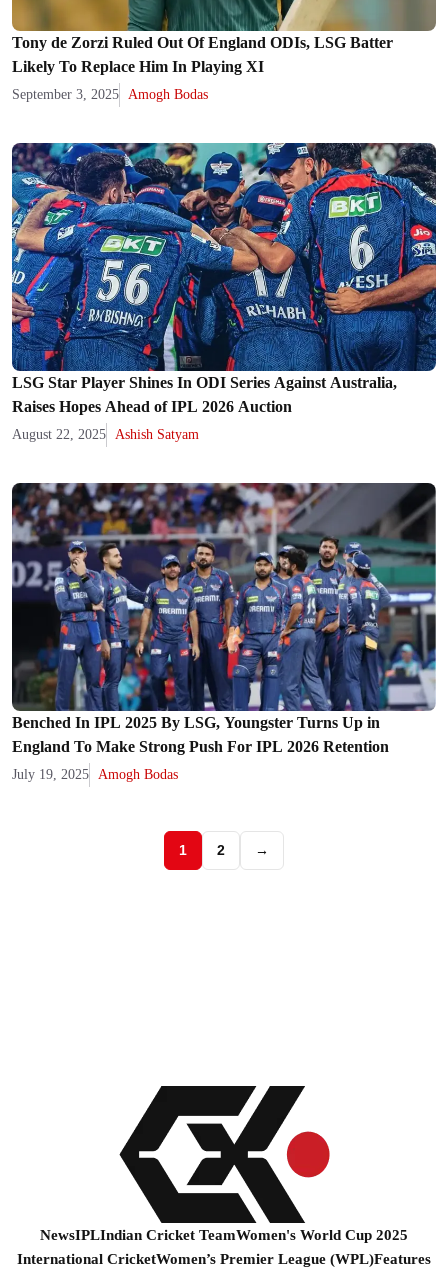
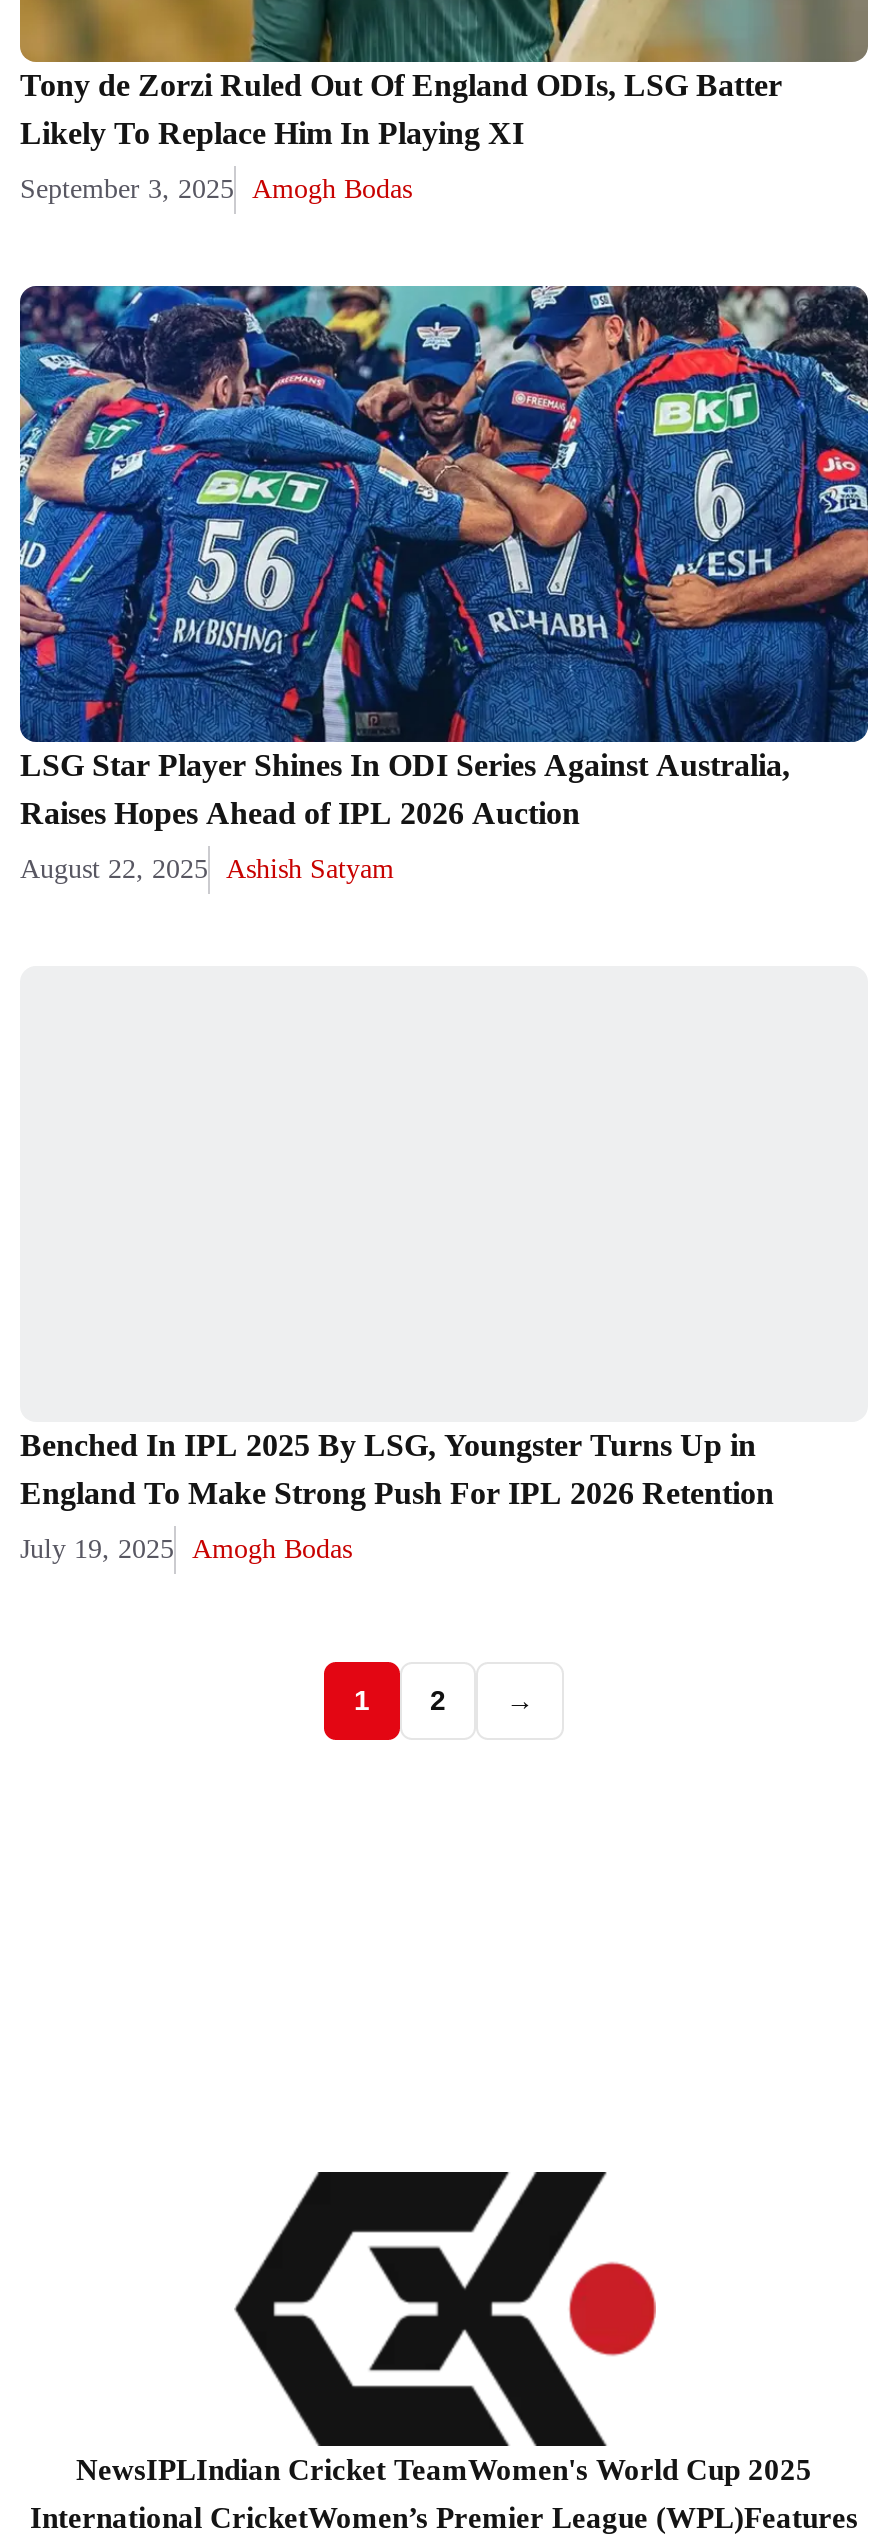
- [image]
